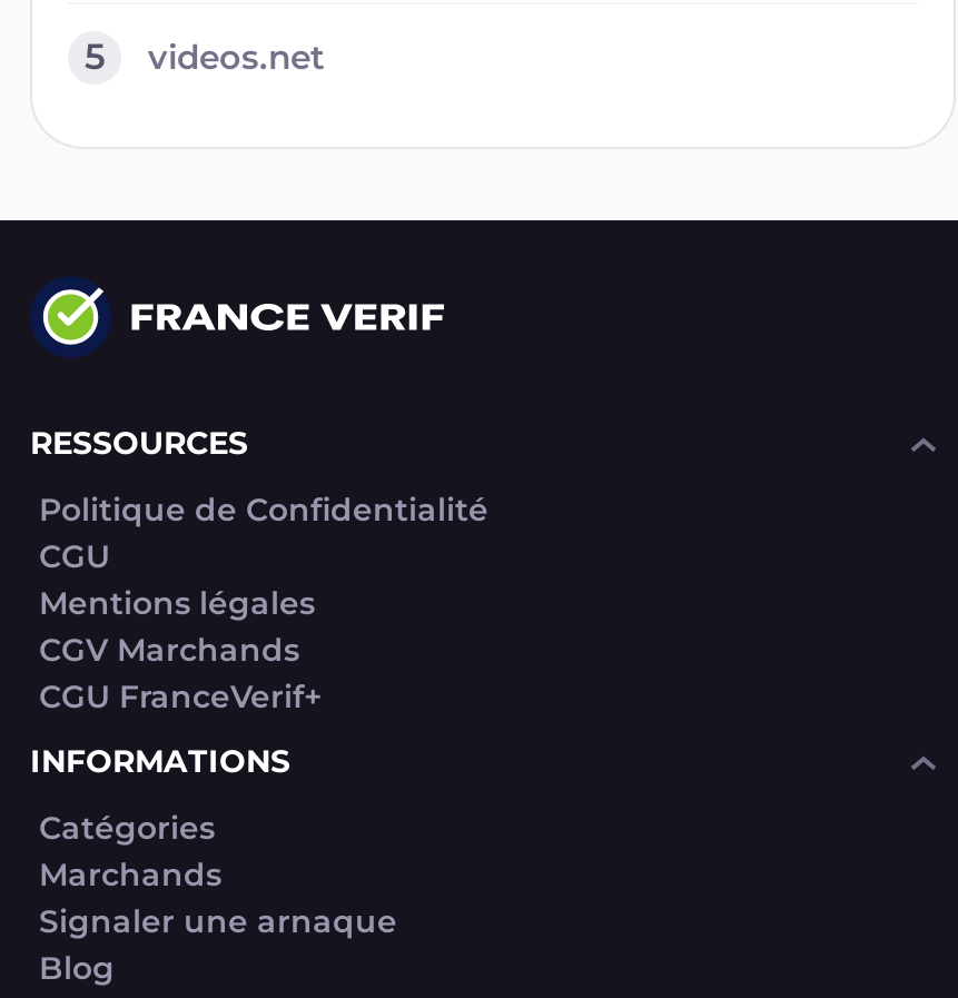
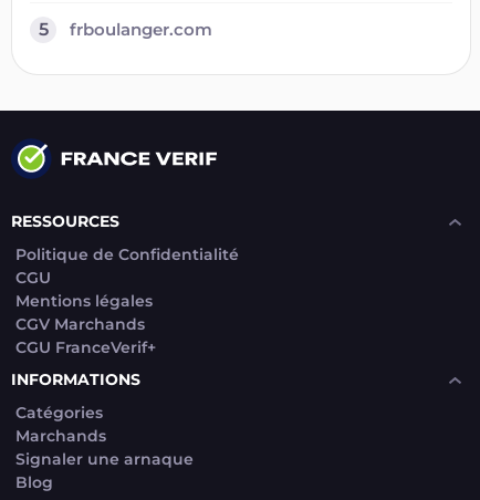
- videos.net
+ frboulanger.com
